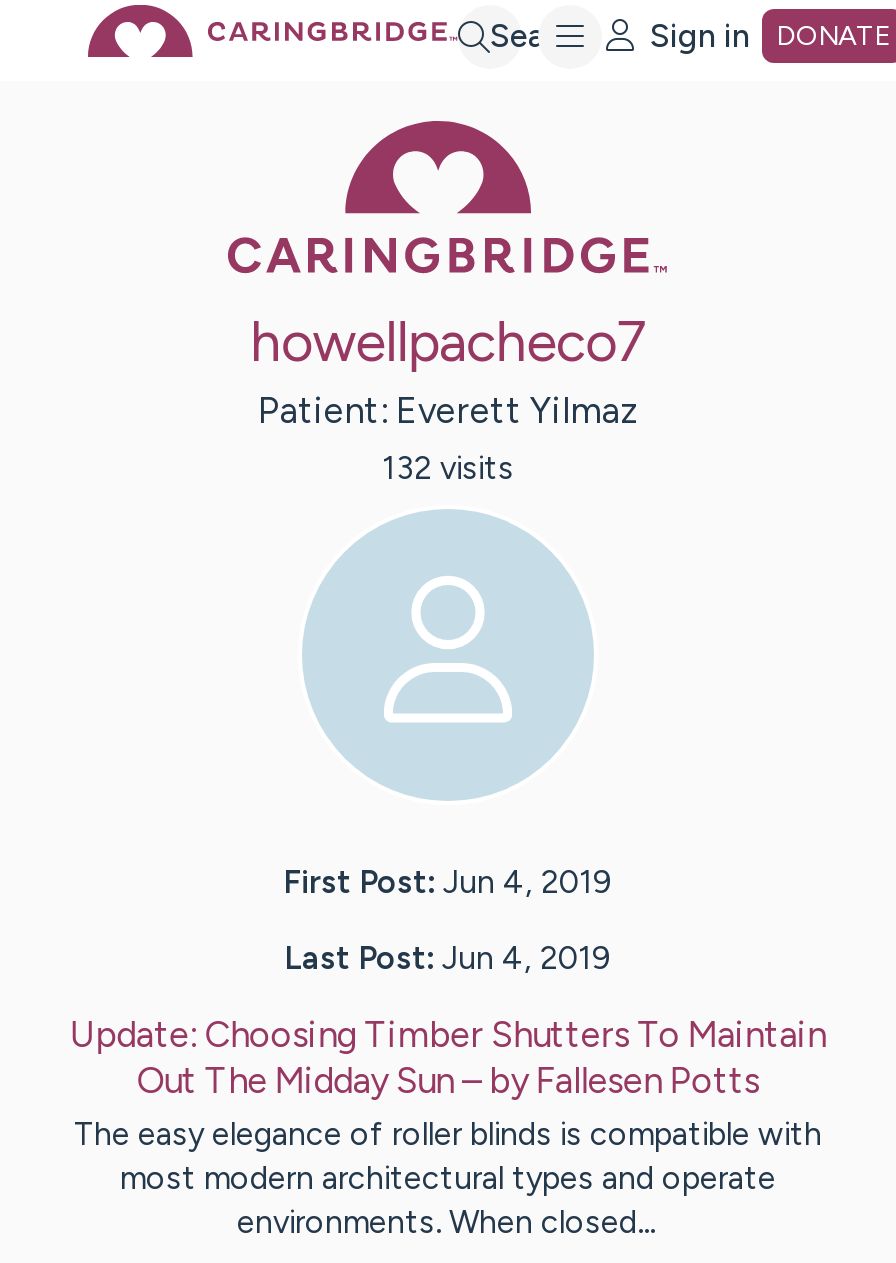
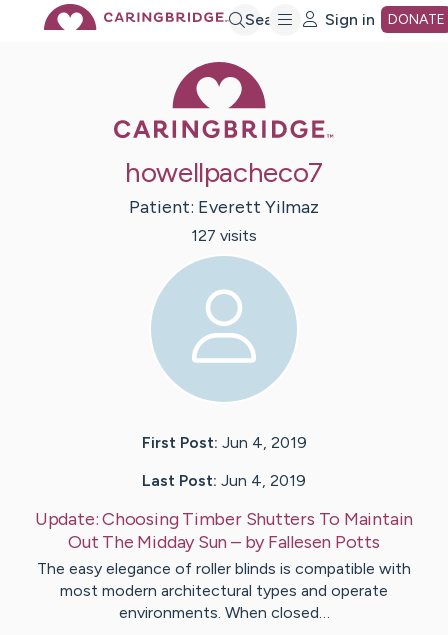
- 132 visits
+ 127 visits
